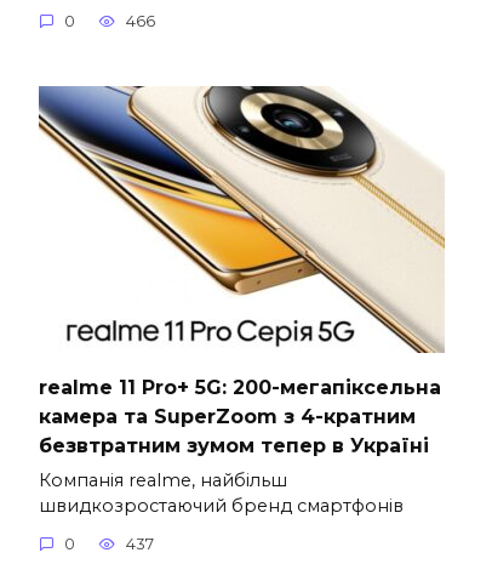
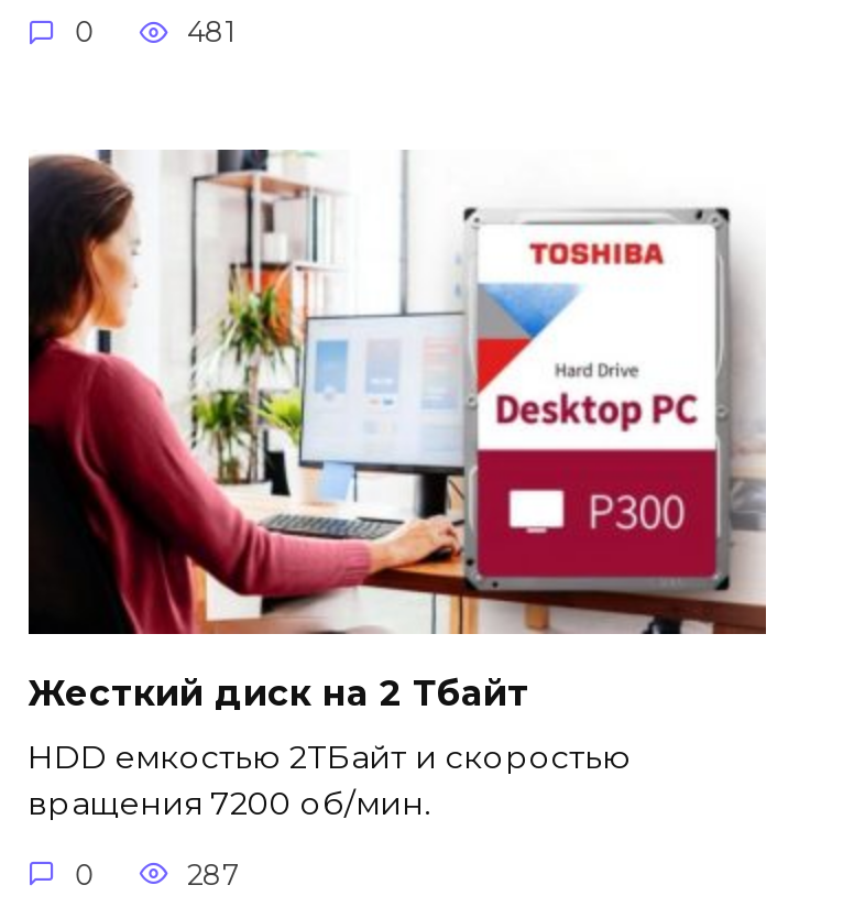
- 466
+ 481

- [image]
+ [image]

- realme 11 Pro+ 5G: 200-мегапіксельна
- камера та SuperZoom з 4-кратним
- безвтратним зумом тепер в Україні
+ Жесткий диск на 2 Тбайт

- Компанія realme, найбільш
- швидкозростаючий бренд смартфонів
+ HDD емкостью 2ТБайт и скоростью
+ вращения 7200 об/мин.

- 437
+ 287
